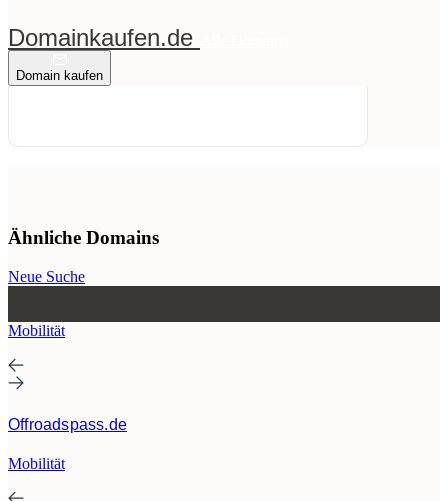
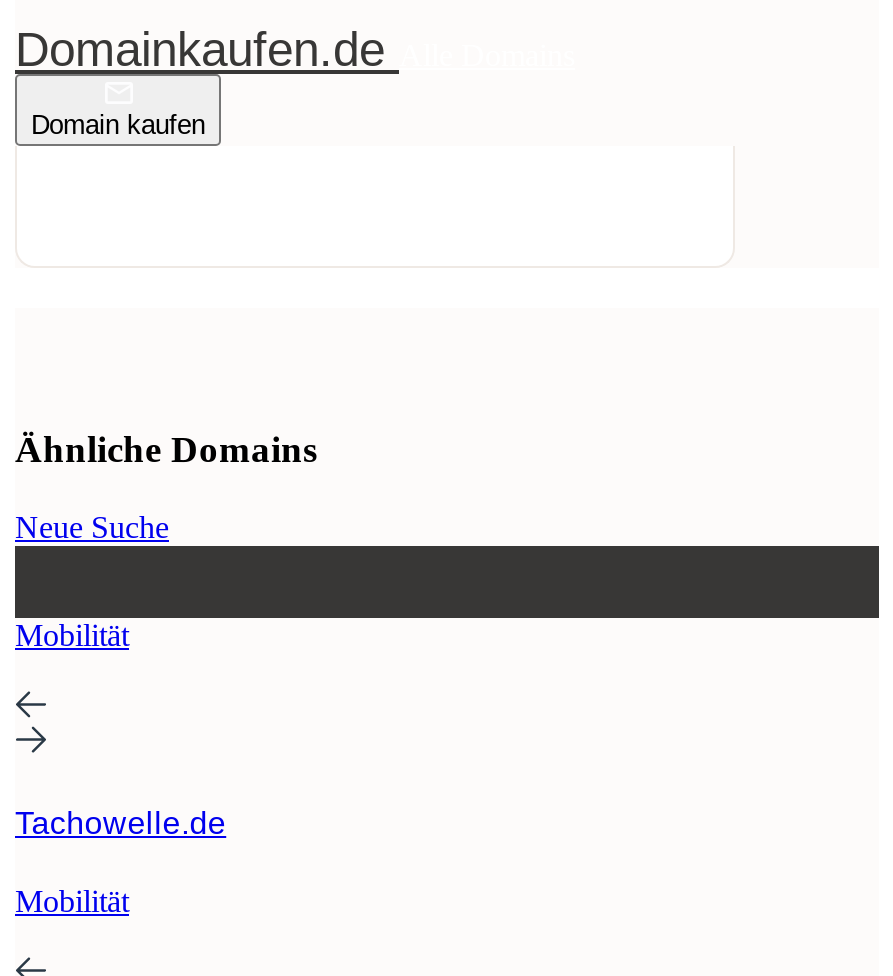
- Offroadspass.de
+ Tachowelle.de
